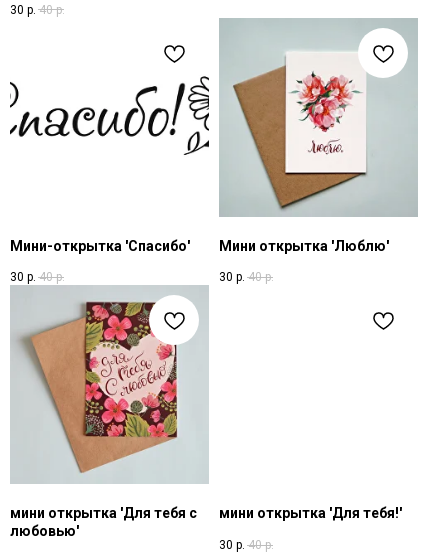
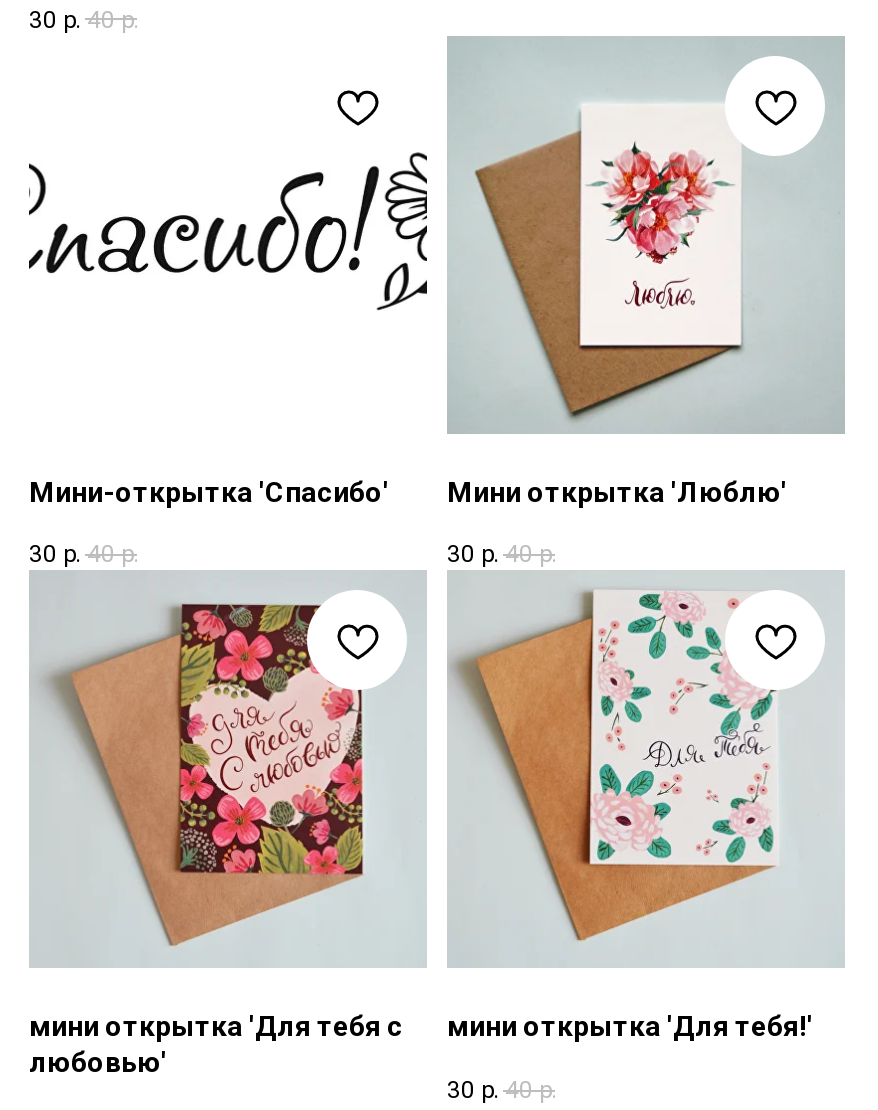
+ [image]
